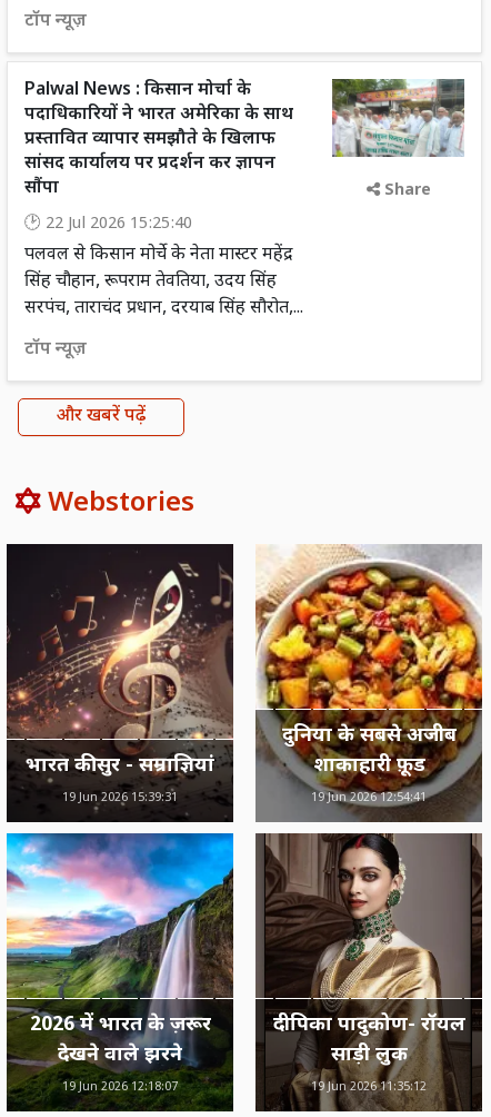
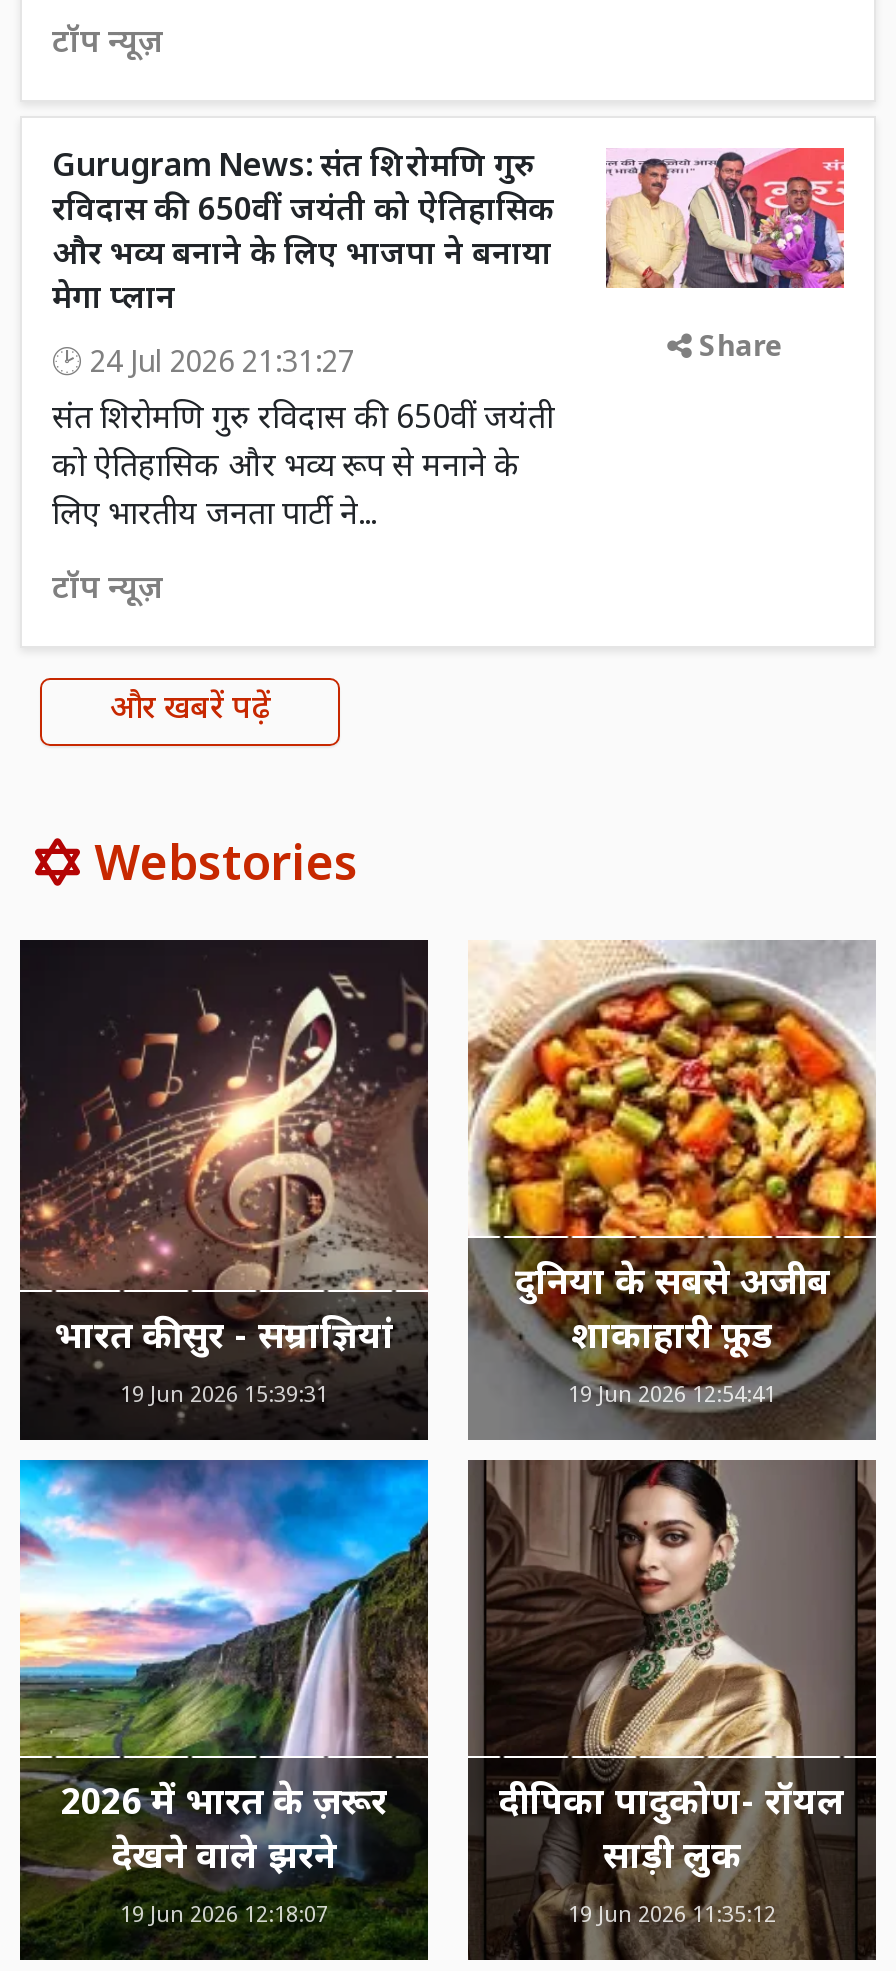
- [image]
- Palwal News : किसान मोर्चा के
- पदाधिकारियों ने भारत अमेरिका के साथ
- प्रस्तावित व्यापार समझौते के खिलाफ
- सांसद कार्यालय पर प्रदर्शन कर ज्ञापन
- सौंपा
+ [image]
+ Gurugram News: संत शिरोमणि गुरु
+ रविदास की 650वीं जयंती को ऐतिहासिक
+ और भव्य बनाने के लिए भाजपा ने बनाया
+ मेगा प्लान

- 22 Jul 2026 15:25:40
- पलवल से किसान मोर्चे के नेता मास्टर महेंद्र
- सिंह चौहान, रूपराम तेवतिया, उदय सिंह
- सरपंच, ताराचंद प्रधान, दरयाब सिंह सौरोत,...
+ 24 Jul 2026 21:31:27
+ संत शिरोमणि गुरु रविदास की 650वीं जयंती
+ को ऐतिहासिक और भव्य रूप से मनाने के
+ लिए भारतीय जनता पार्टी ने...
